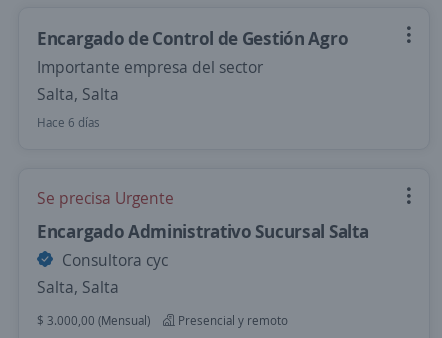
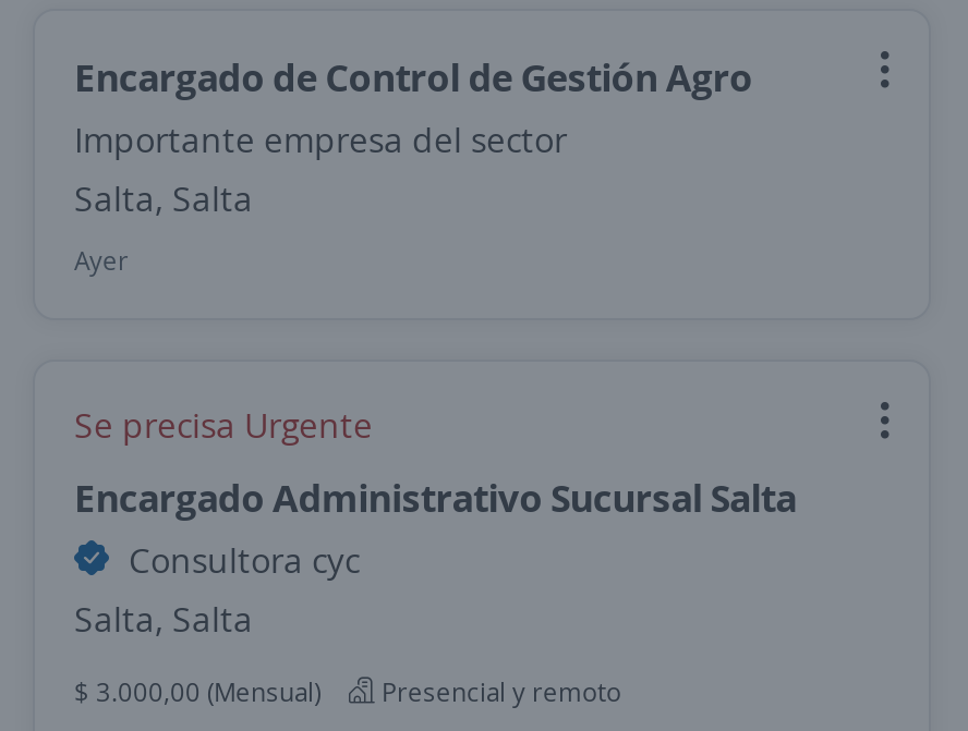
- Hace 6 días
+ Ayer
